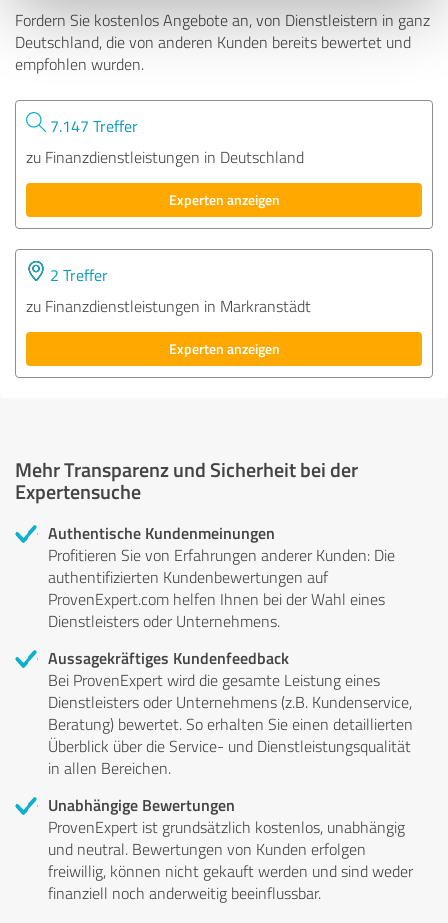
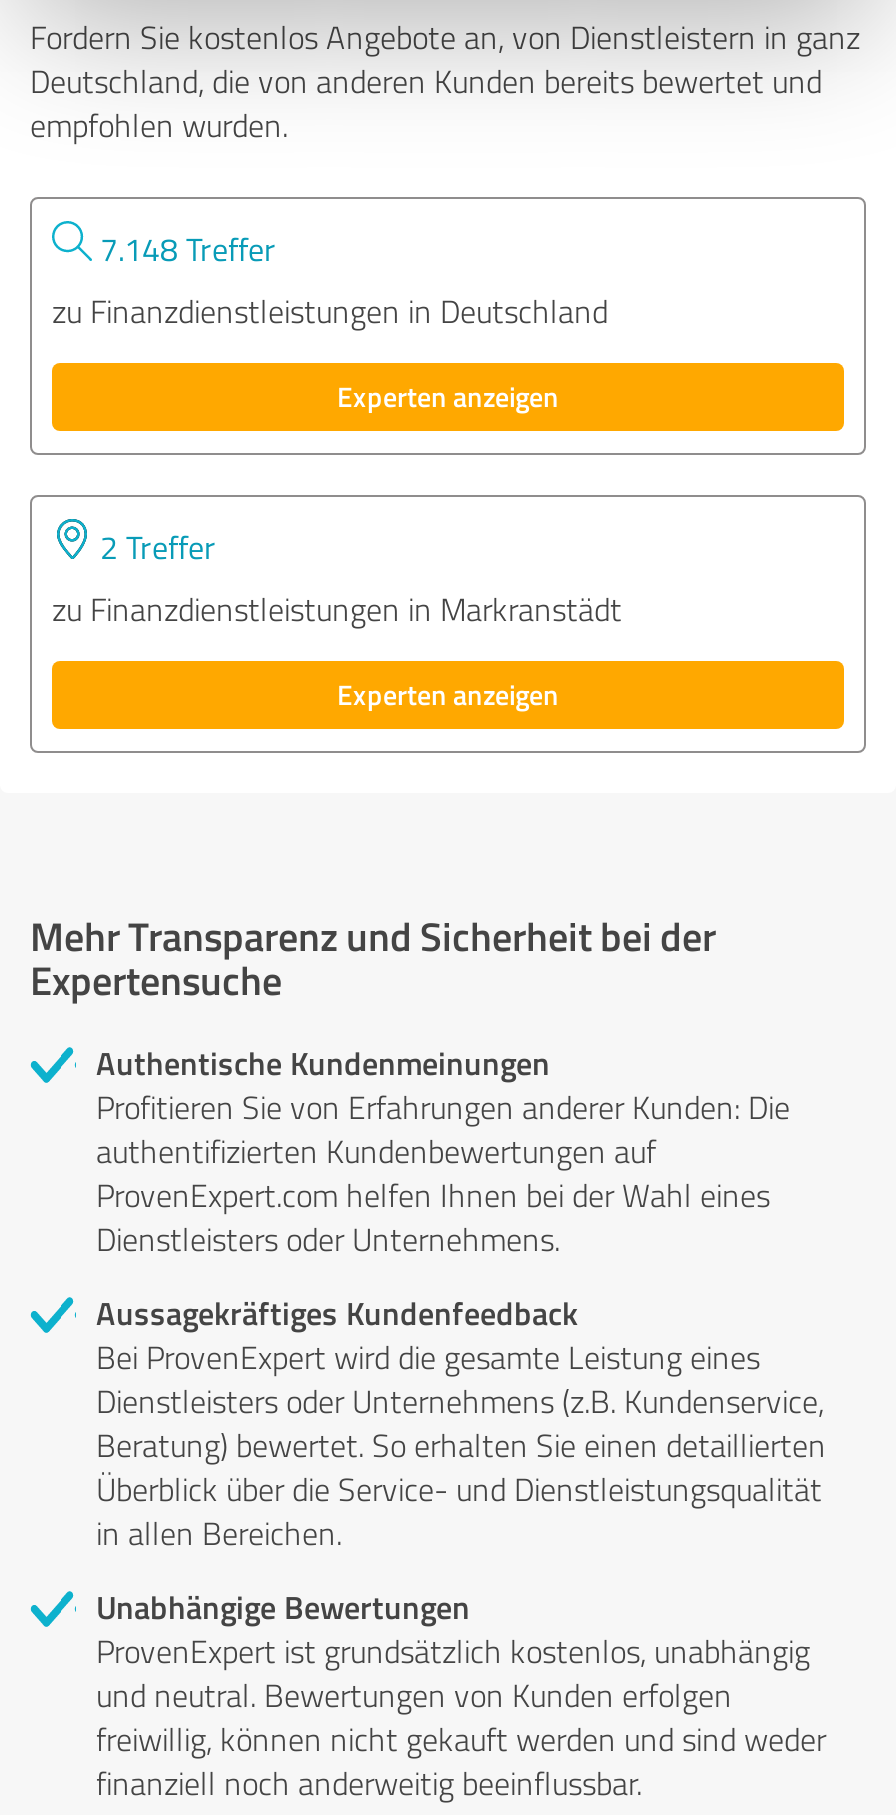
- 7.147 Treffer
+ 7.148 Treffer
